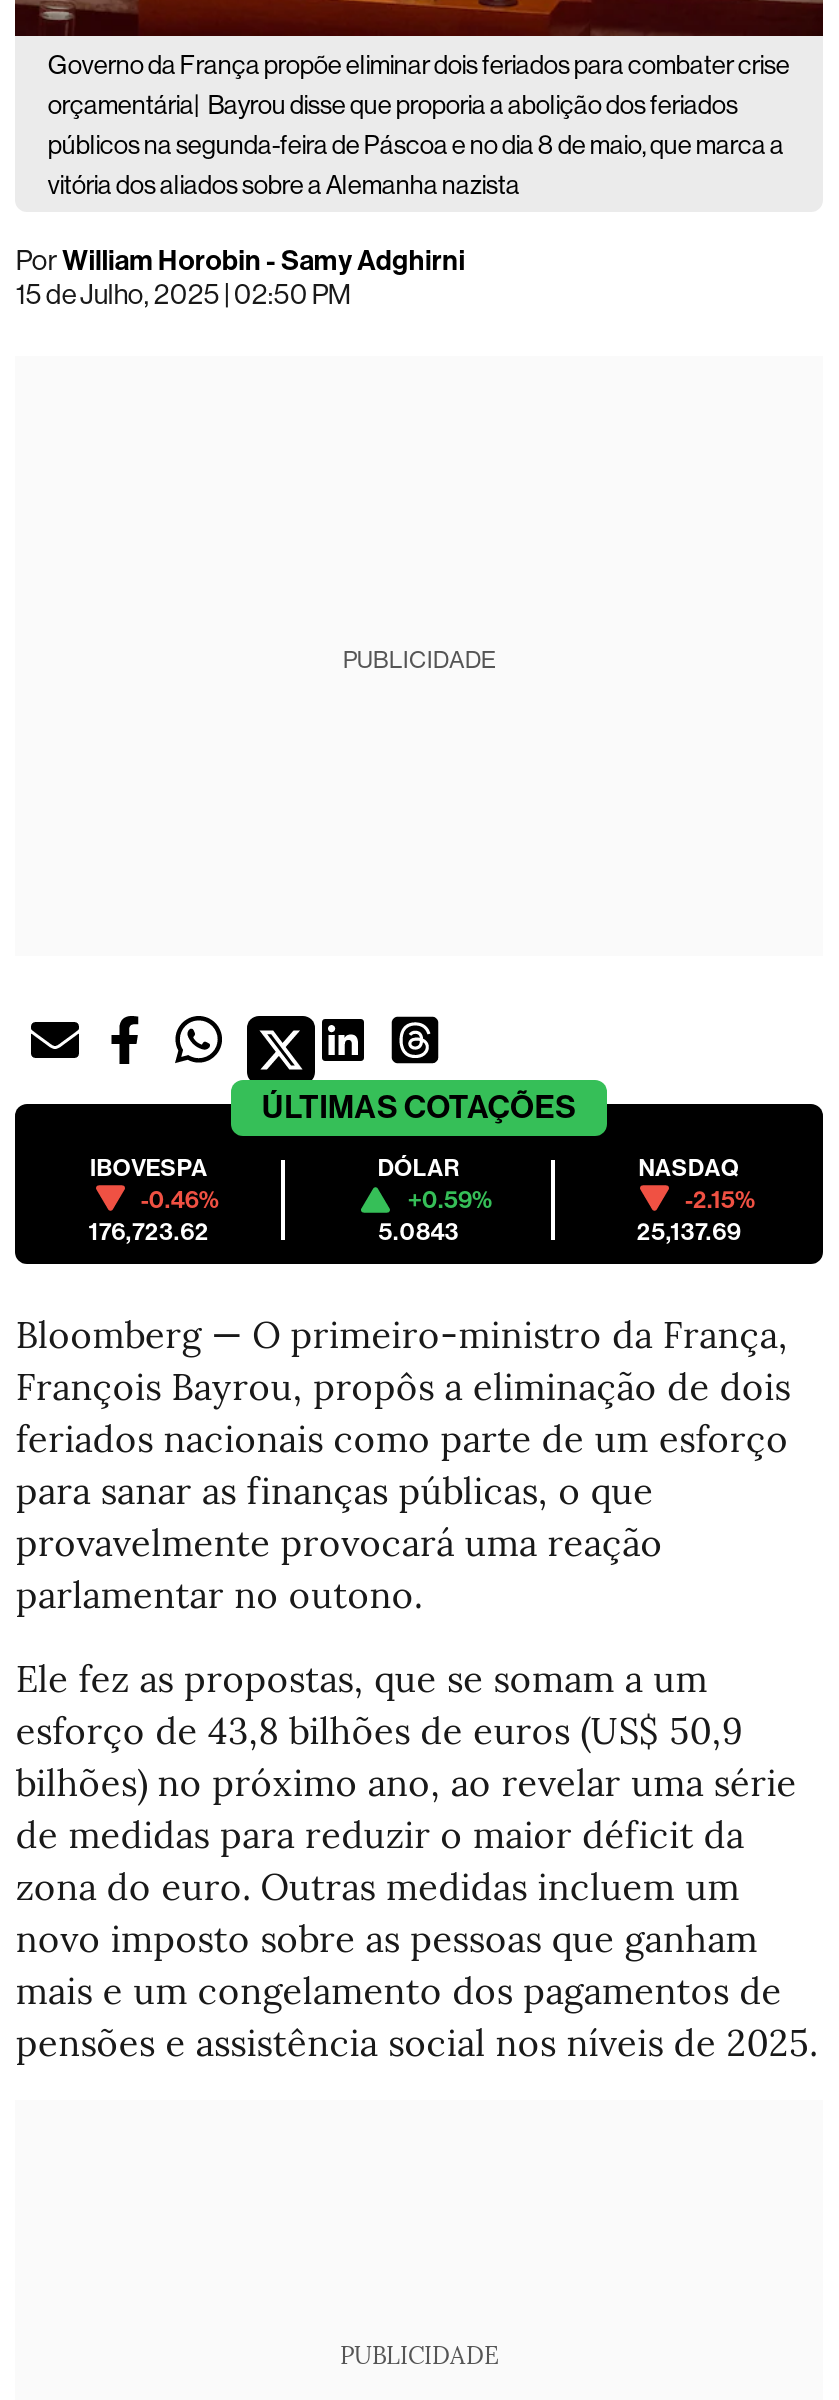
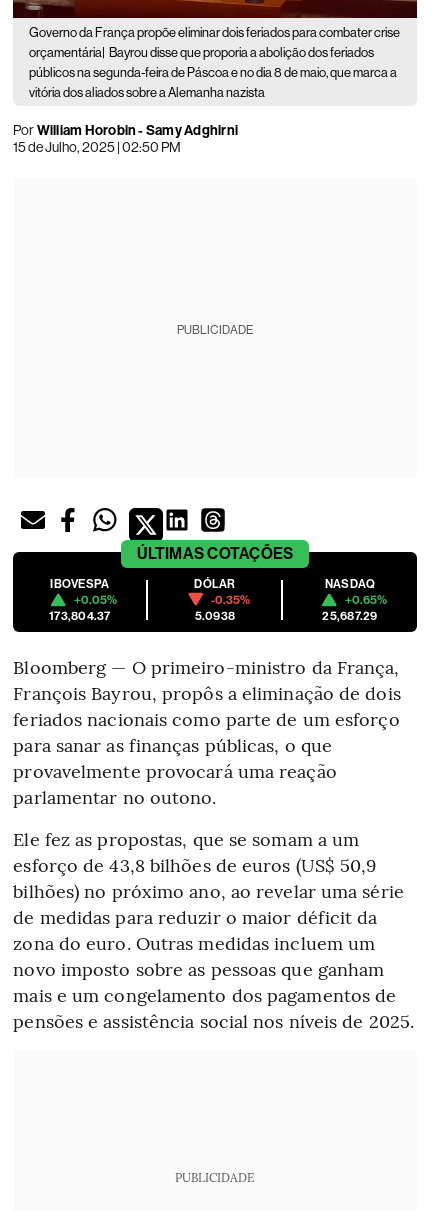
- -0.46%
+ +0.05%

- +0.59%
+ -0.35%

- -2.15%
+ +0.65%

- 176,723.62
+ 173,804.37

- 5.0843
+ 5.0938

- 25,137.69
+ 25,687.29
